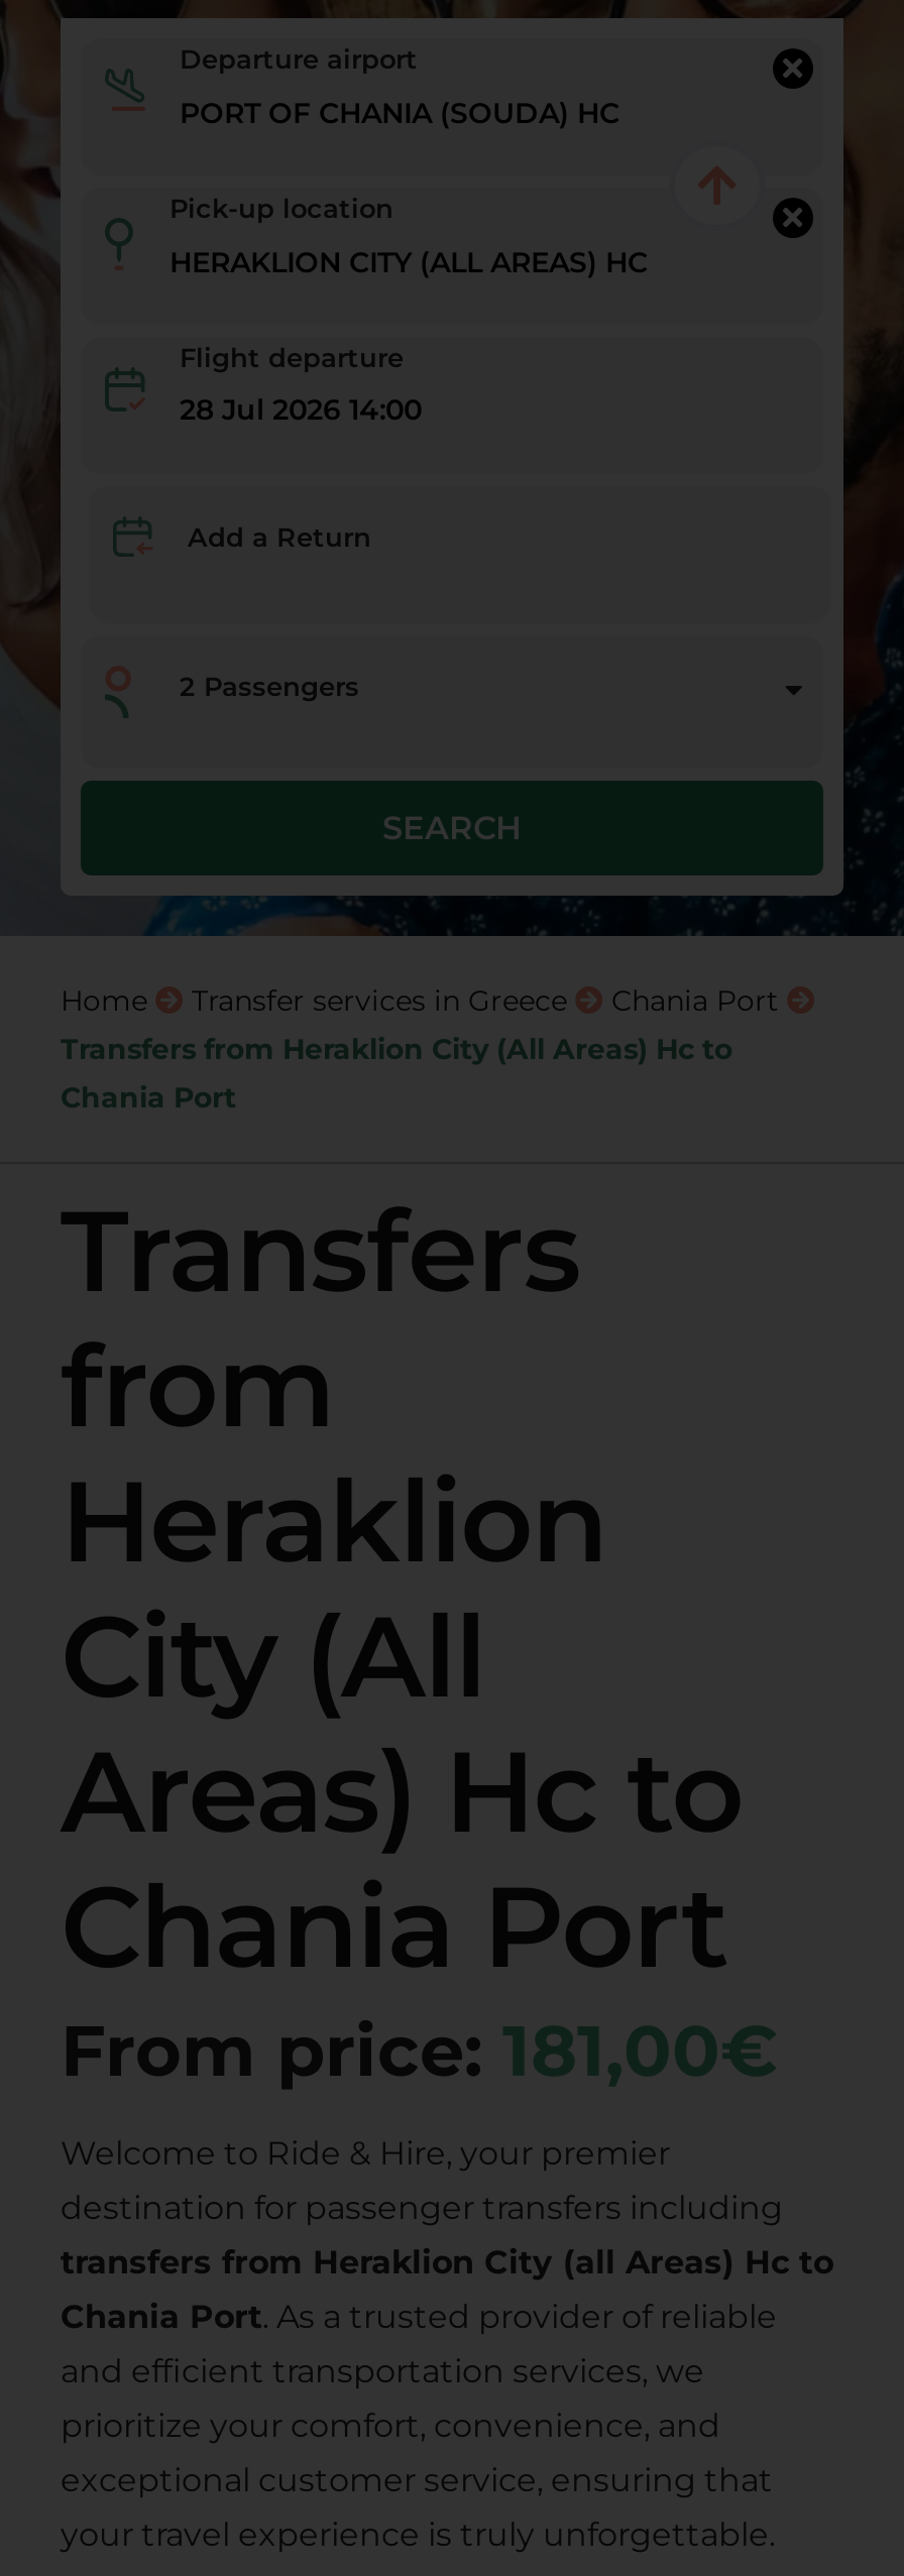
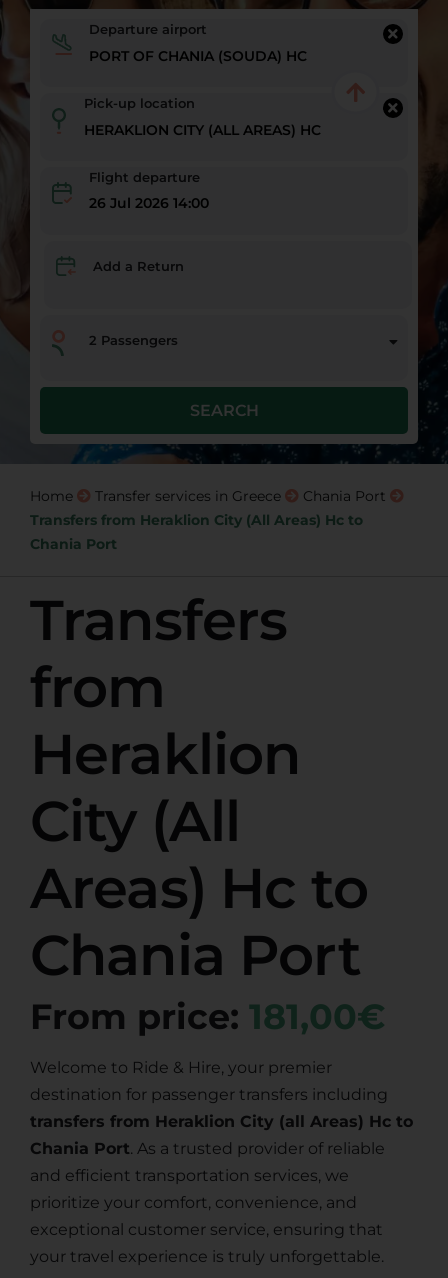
- 28 Jul 2026 14:00
+ 26 Jul 2026 14:00
